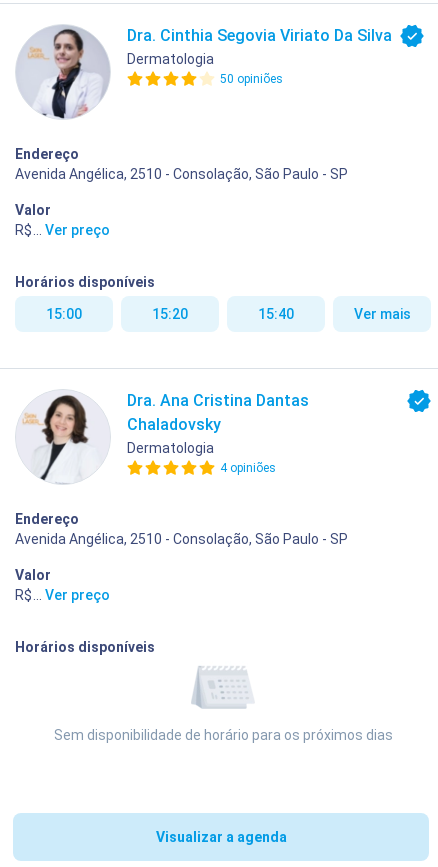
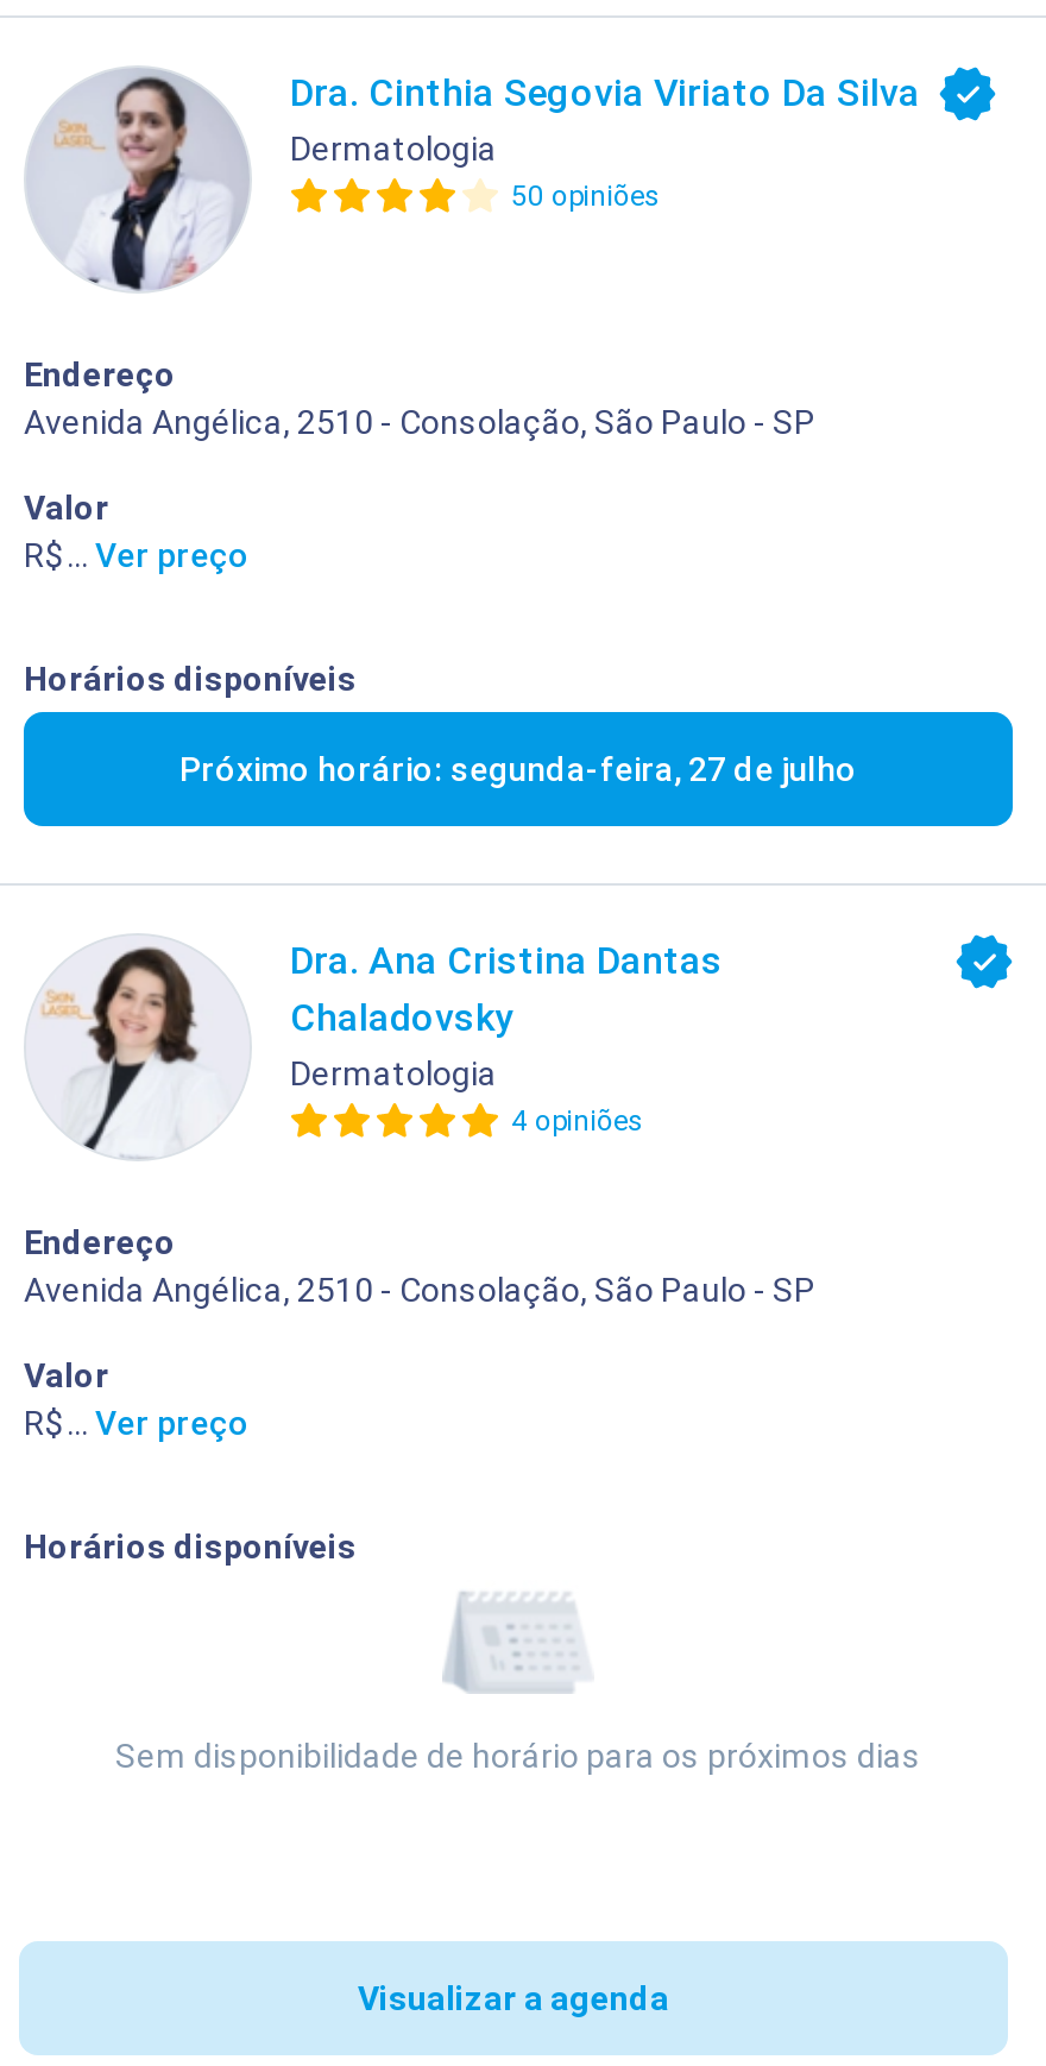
- 15:00
- 15:20
- 15:40
- Ver mais
+ Próximo horário: segunda-feira, 27 de julho
